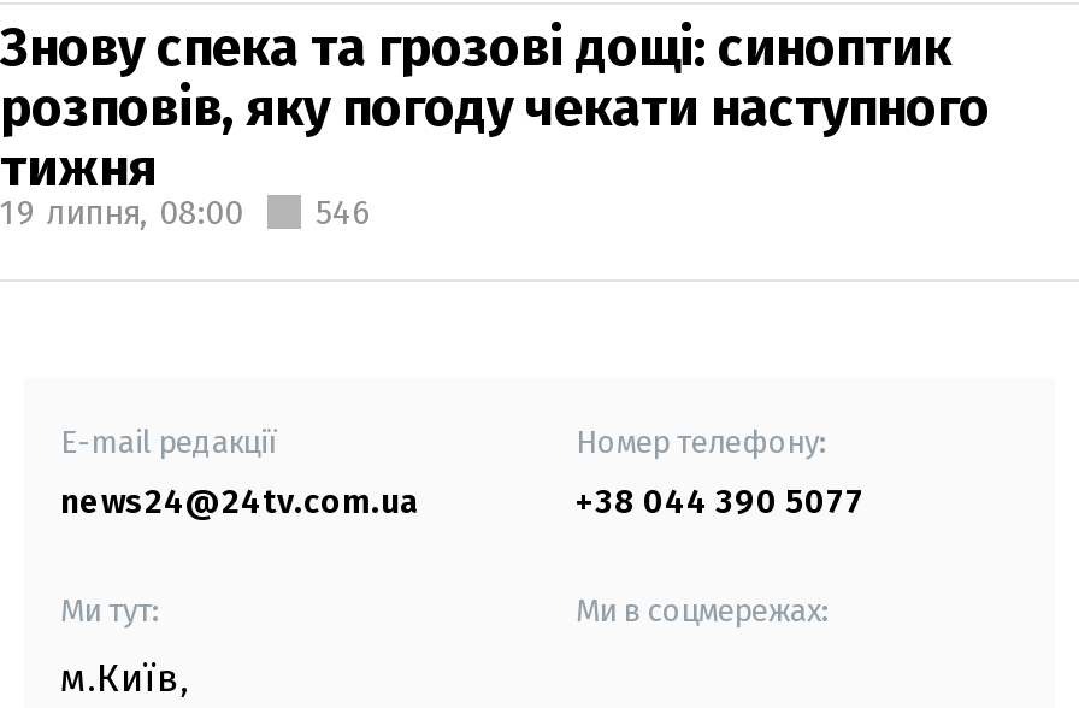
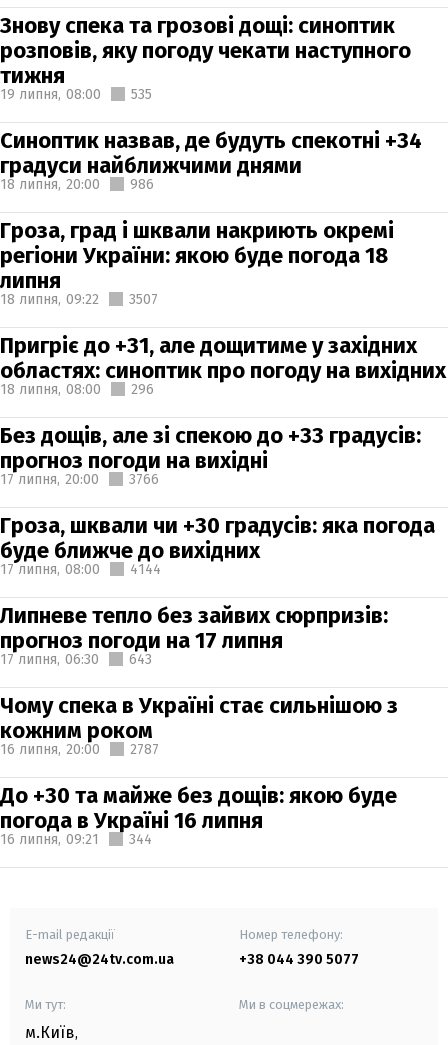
- 546
+ 535
+ Синоптик назвав, де будуть спекотні +34
+ градуси найближчими днями
+ 18 липня, 20:00
+ 986
+ Гроза, град і шквали накриють окремі
+ регіони України: якою буде погода 18
+ липня
+ 18 липня, 09:22
+ 3507
+ Пригріє до +31, але дощитиме у західних
+ областях: синоптик про погоду на вихідних
+ 18 липня, 08:00
+ 296
+ Без дощів, але зі спекою до +33 градусів:
+ прогноз погоди на вихідні
+ 17 липня, 20:00
+ 3766
+ Гроза, шквали чи +30 градусів: яка погода
+ буде ближче до вихідних
+ 17 липня, 08:00
+ 4144
+ Липневе тепло без зайвих сюрпризів:
+ прогноз погоди на 17 липня
+ 17 липня, 06:30
+ 643
+ Чому спека в Україні стає сильнішою з
+ кожним роком
+ 16 липня, 20:00
+ 2787
+ До +30 та майже без дощів: якою буде
+ погода в Україні 16 липня
+ 16 липня, 09:21
+ 344
